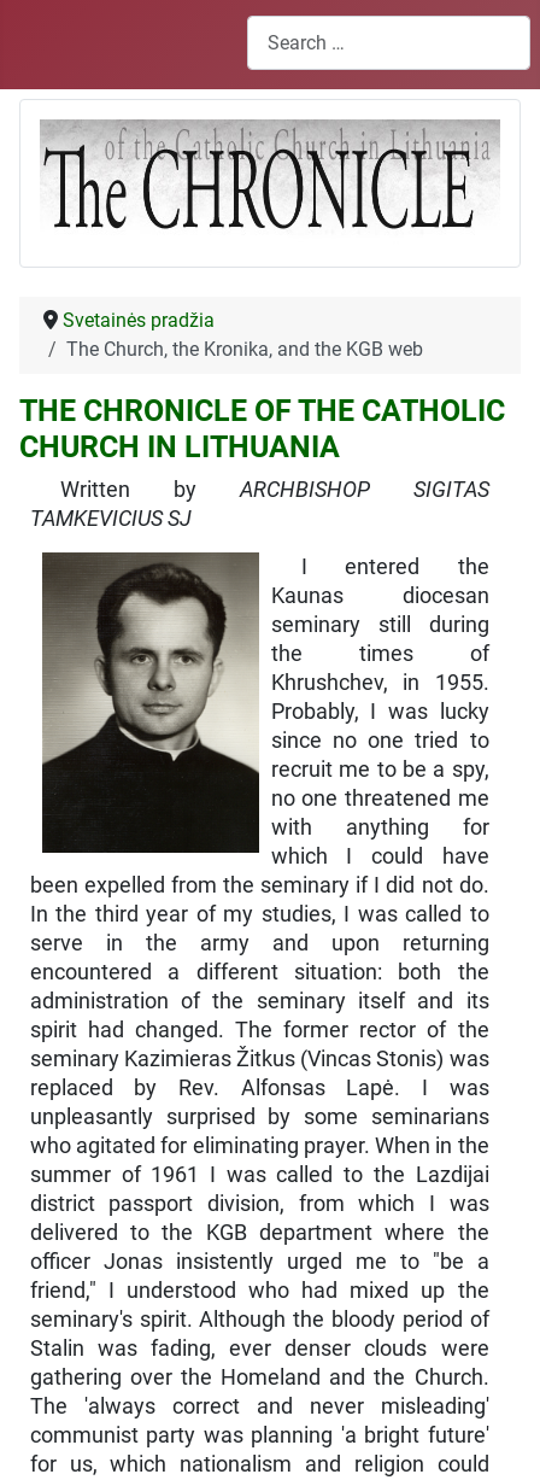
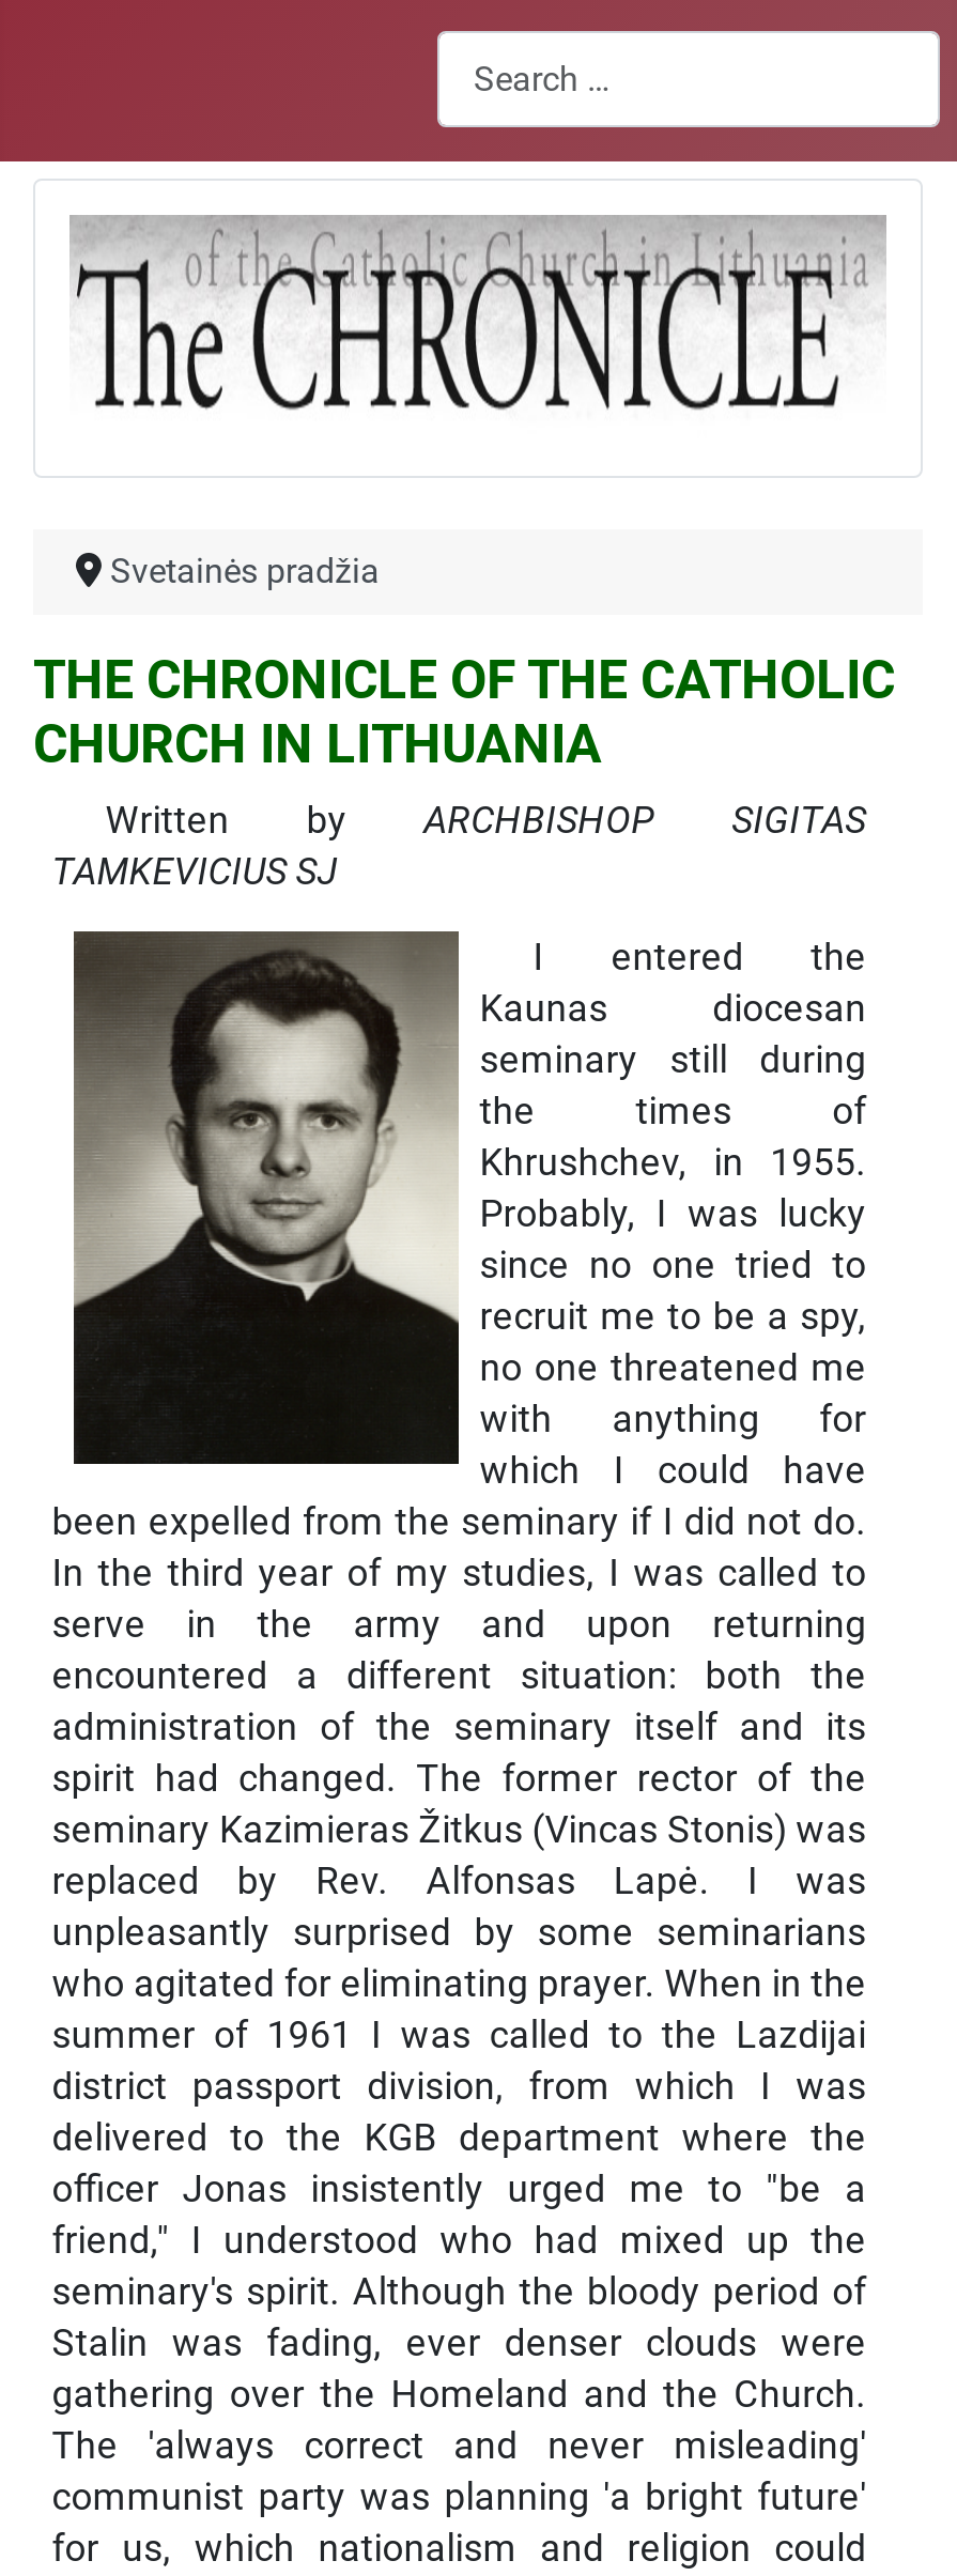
- The Church, the Kronika, and the KGB web
